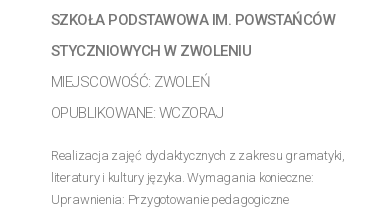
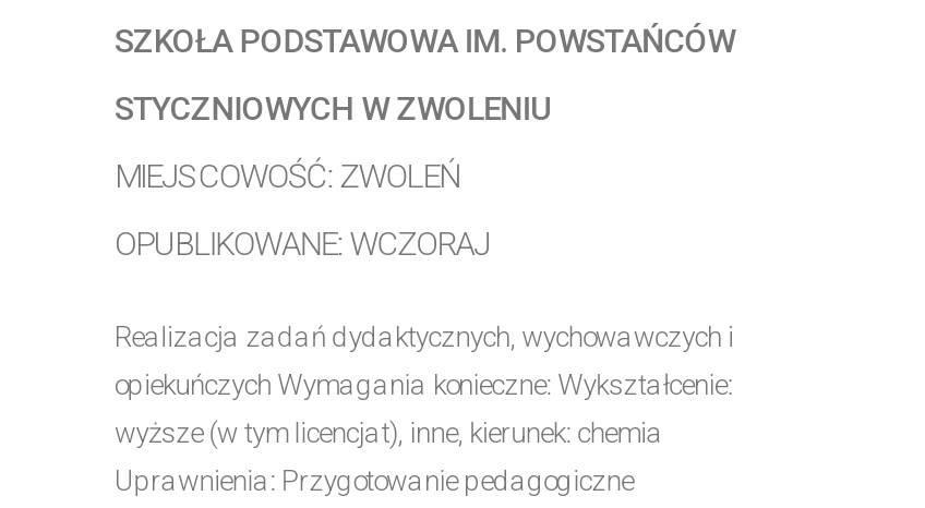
- Realizacja zajęć dydaktycznych z zakresu gramatyki,
- literatury i kultury języka. Wymagania konieczne:
+ Realizacja zadań dydaktycznych, wychowawczych i
+ opiekuńczych Wymagania konieczne: Wykształcenie:
+ wyższe (w tym licencjat), inne, kierunek: chemia
